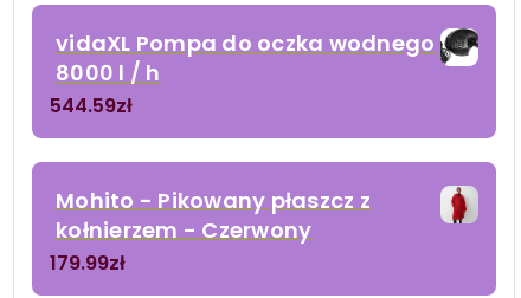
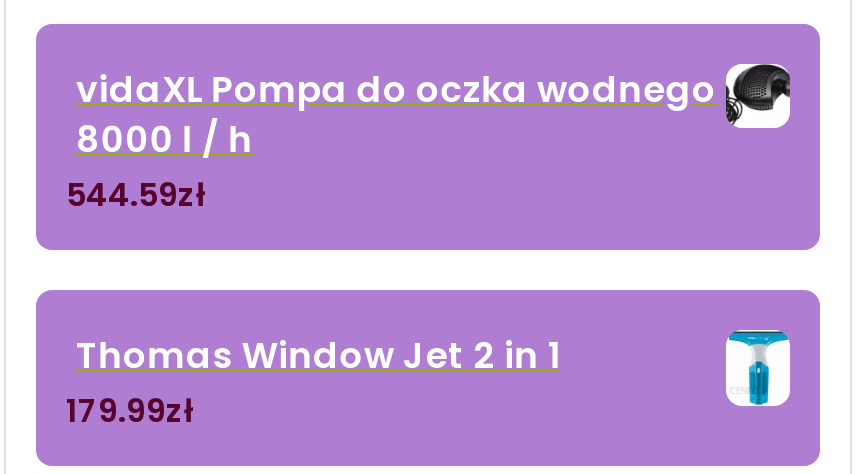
- Mohito - Pikowany płaszcz z
- kołnierzem - Czerwony
+ Thomas Window Jet 2 in 1

- [image]
+ [image]
